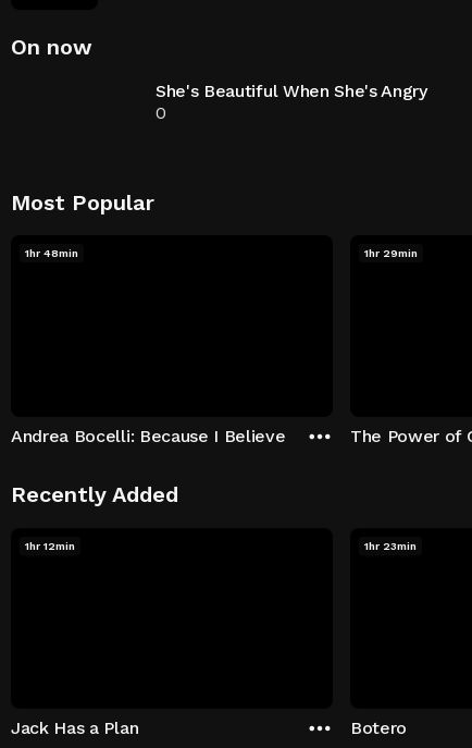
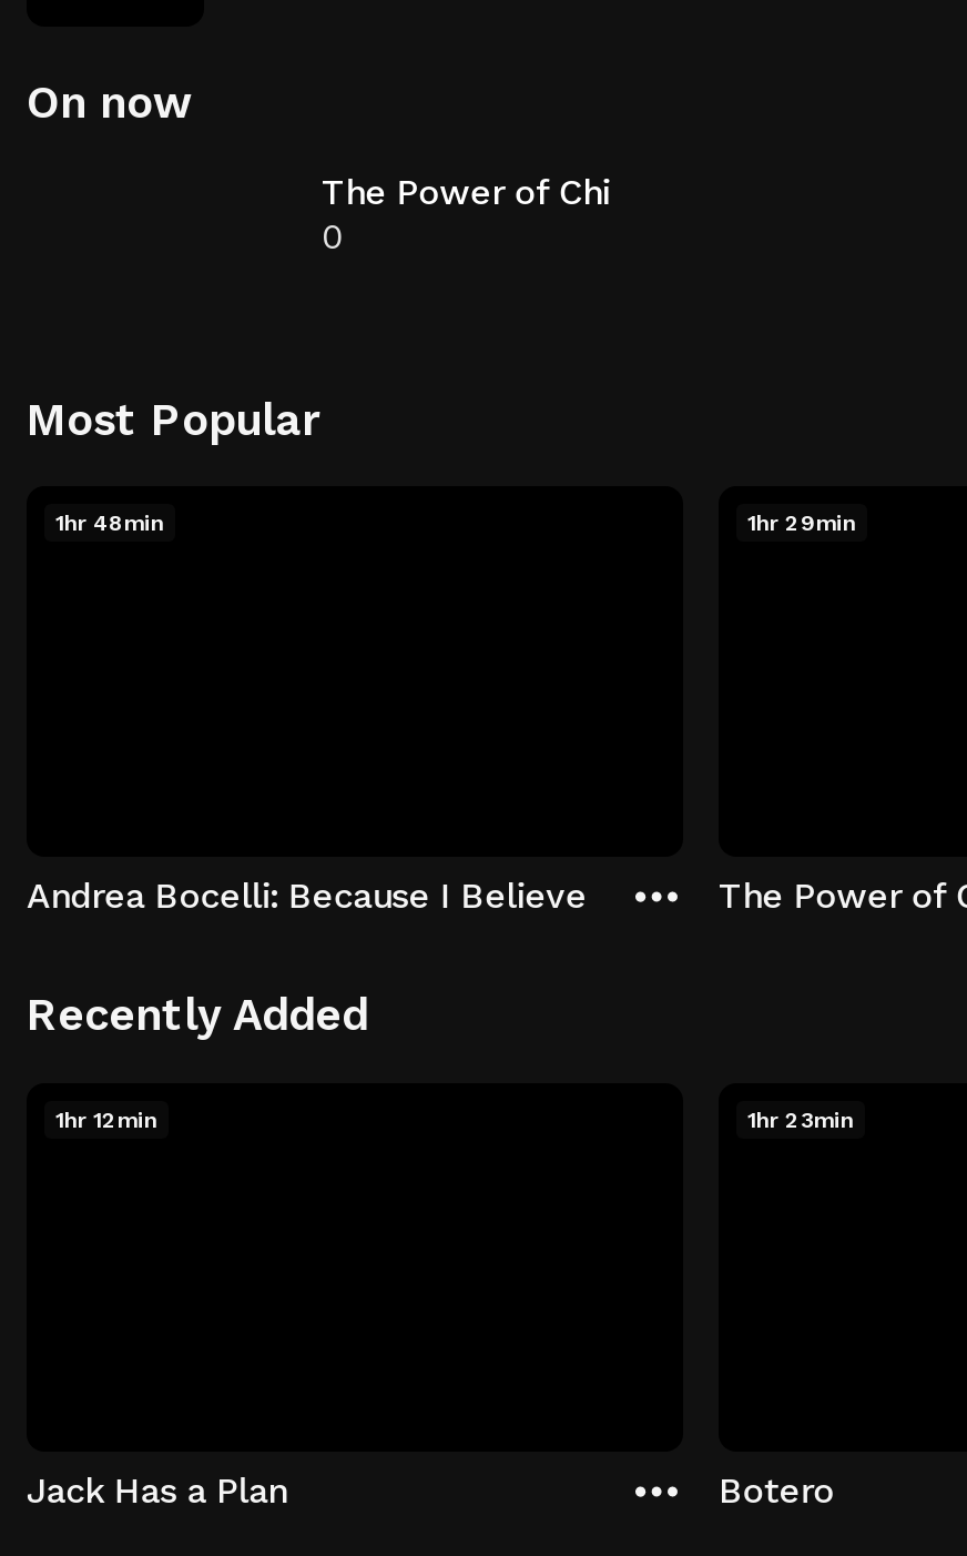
- She's Beautiful When She's Angry
+ The Power of Chi
